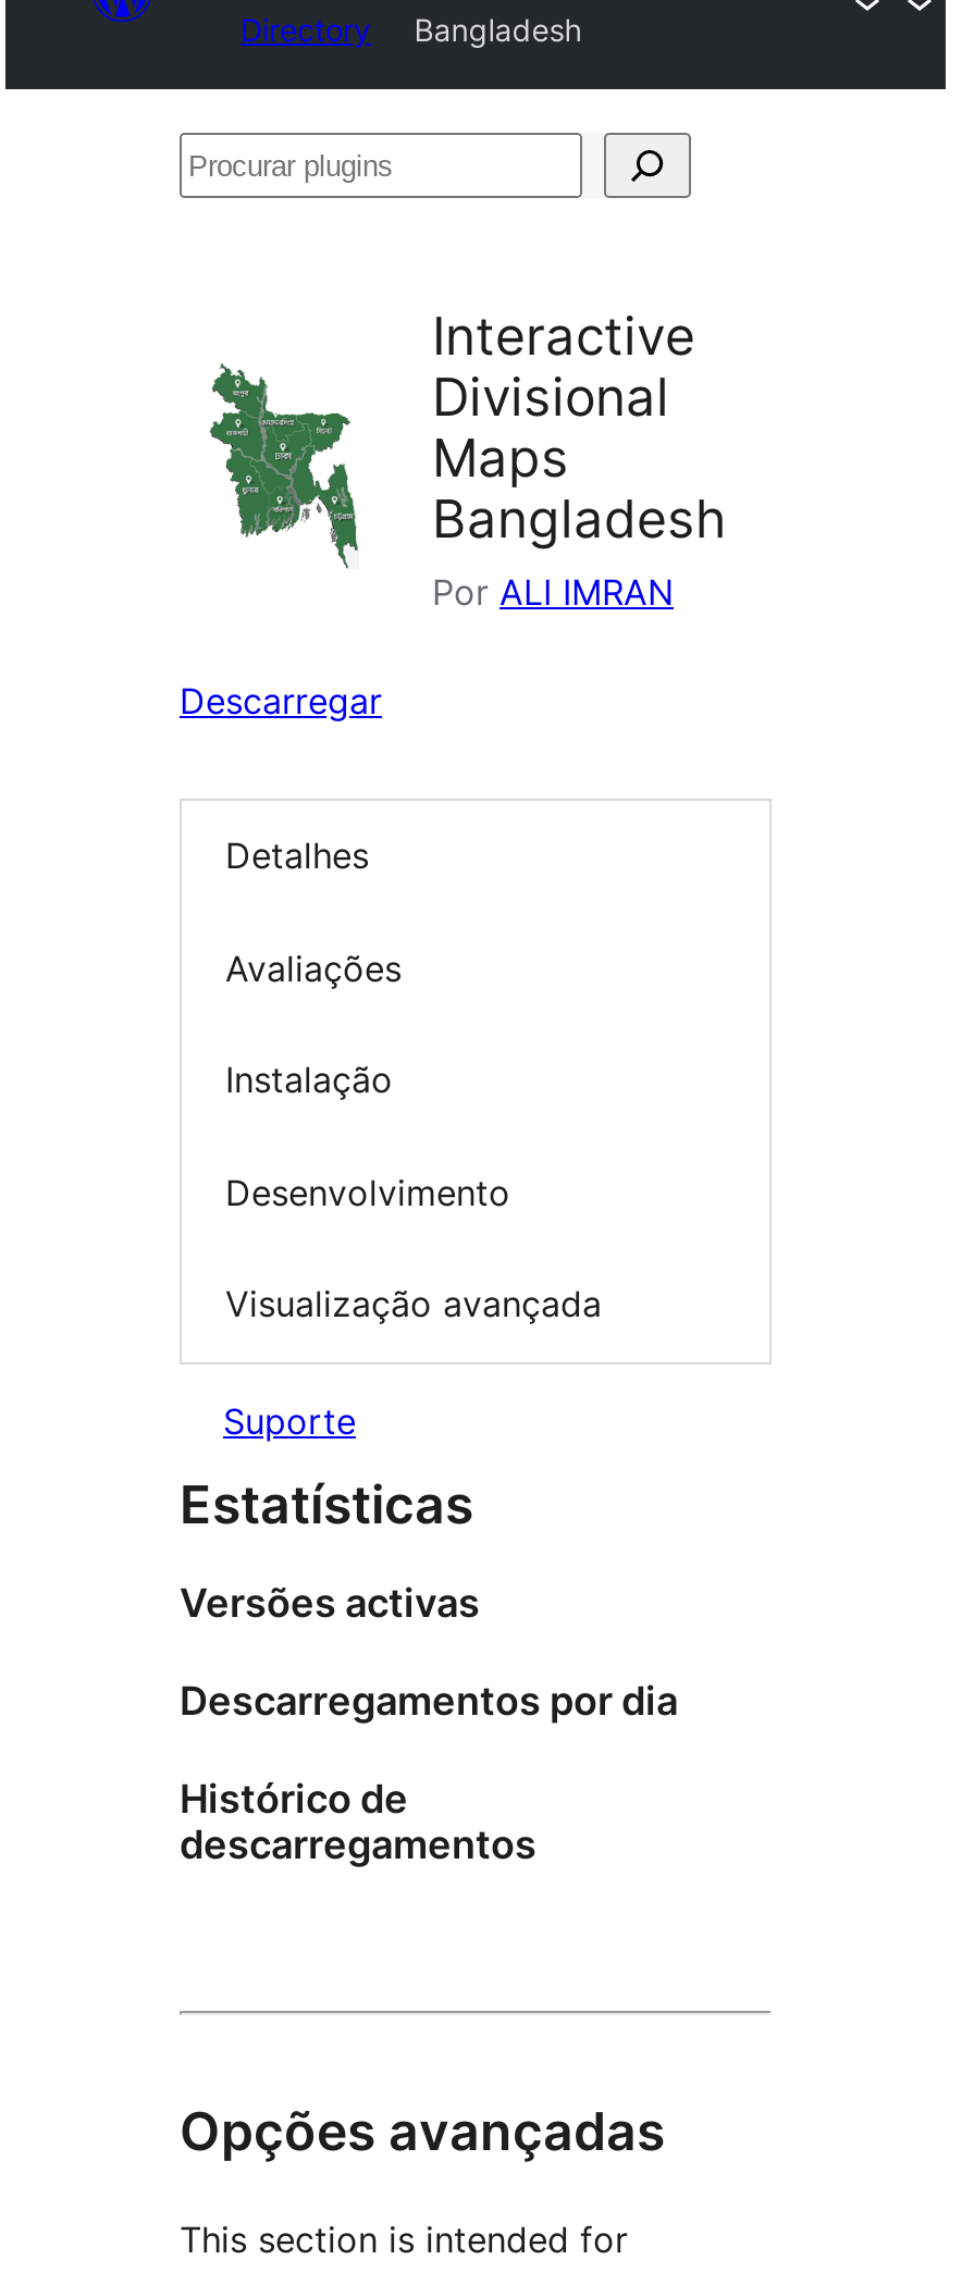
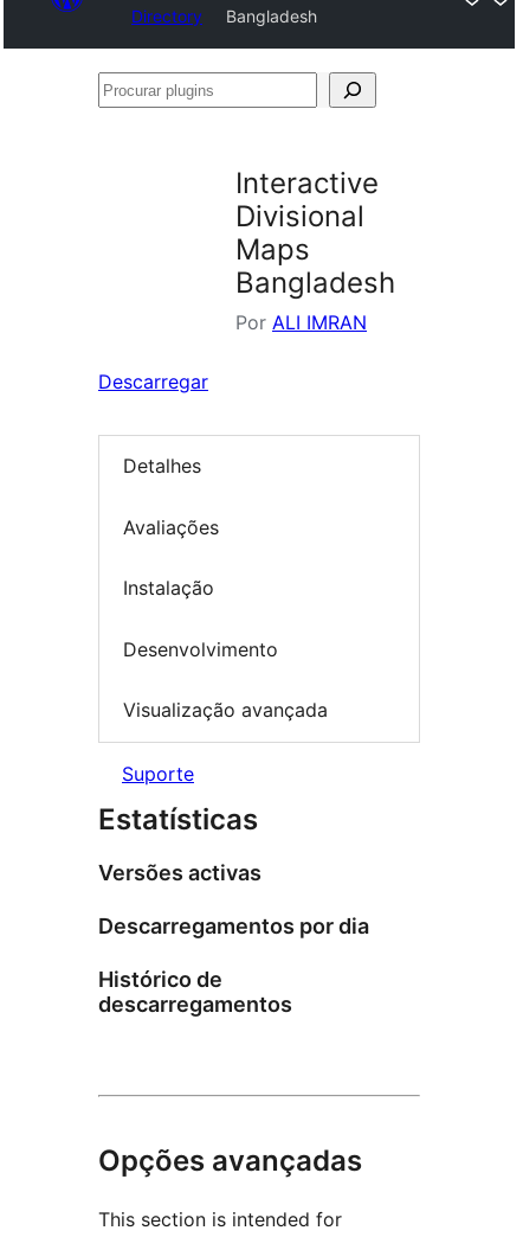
- [image]
